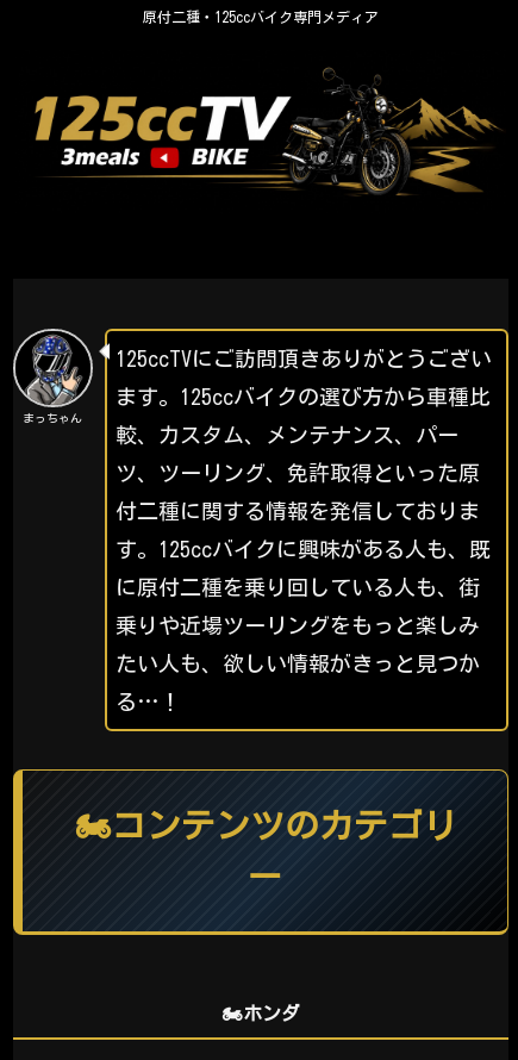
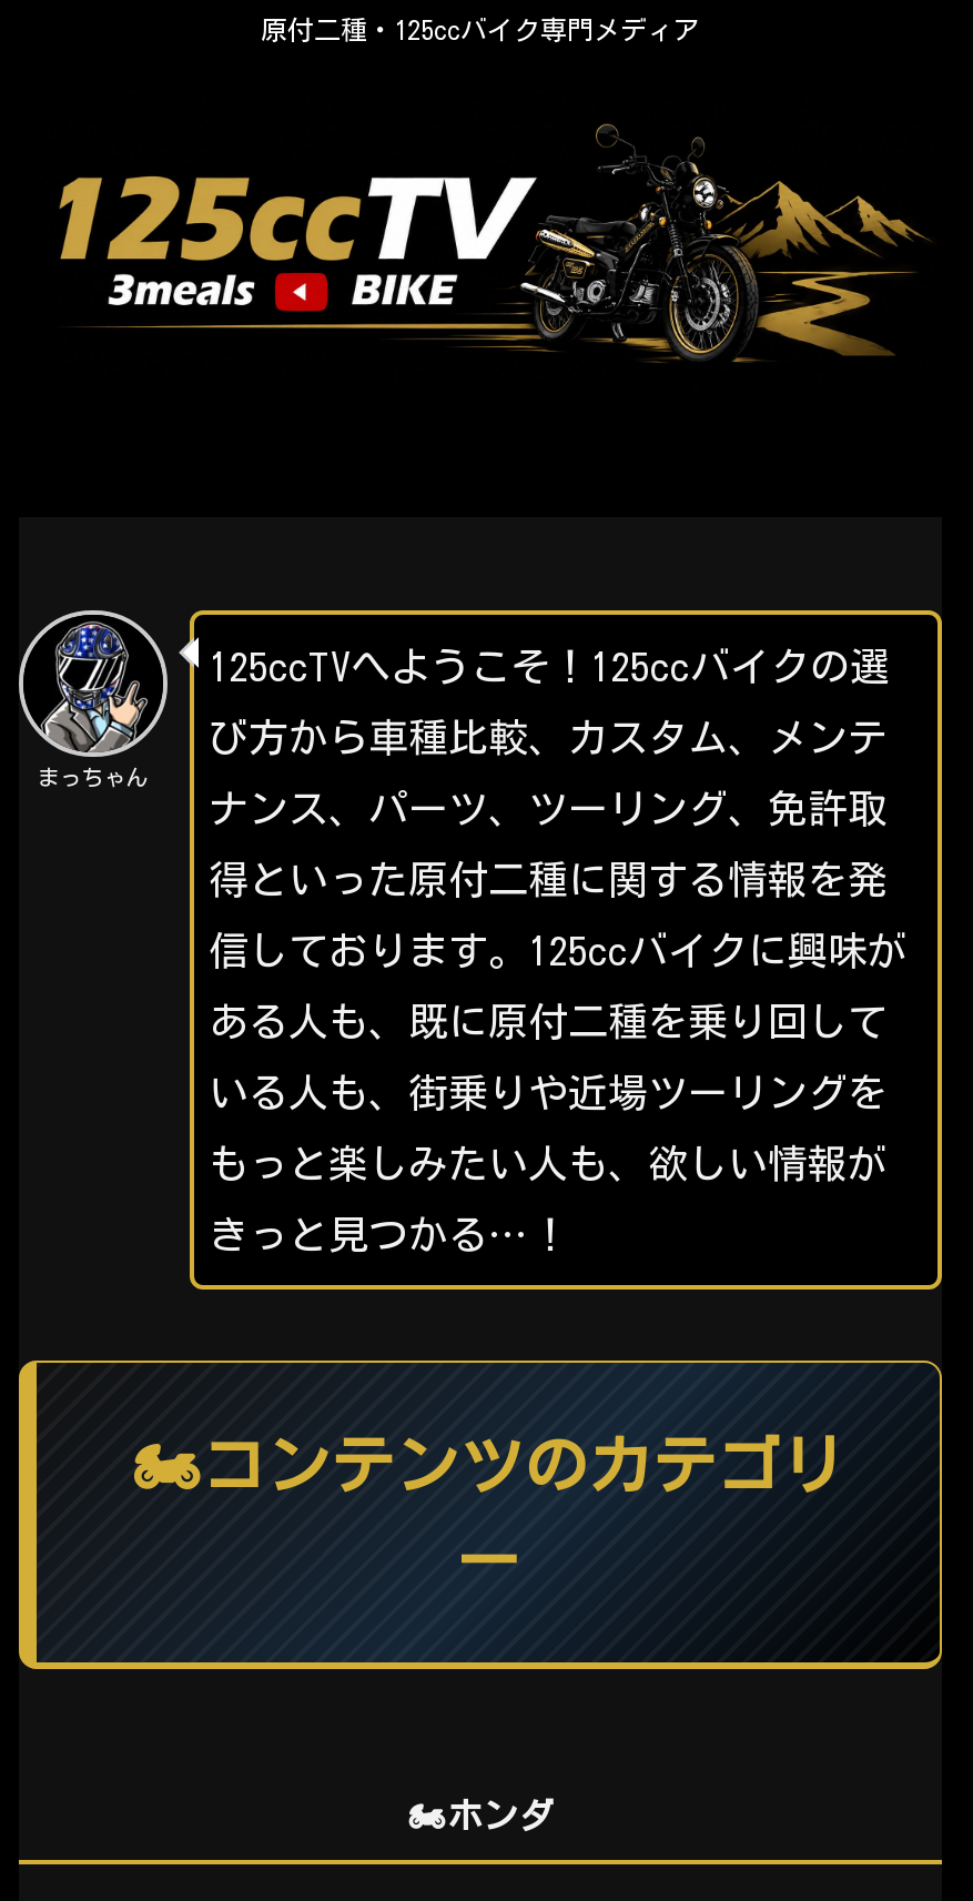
- 125ccTVにご訪問頂きありがとうござい
- ます。125ccバイクの選び方から車種比
- 較、カスタム、メンテナンス、パー
- ツ、ツーリング、免許取得といった原
- 付二種に関する情報を発信しておりま
- す。125ccバイクに興味がある人も、既
- に原付二種を乗り回している人も、街
- 乗りや近場ツーリングをもっと楽しみ
- たい人も、欲しい情報がきっと見つか
- る…！
+ 125ccTVへようこそ！125ccバイクの選
+ び方から車種比較、カスタム、メンテ
+ ナンス、パーツ、ツーリング、免許取
+ 得といった原付二種に関する情報を発
+ 信しております。125ccバイクに興味が
+ ある人も、既に原付二種を乗り回して
+ いる人も、街乗りや近場ツーリングを
+ もっと楽しみたい人も、欲しい情報が
+ きっと見つかる…！
